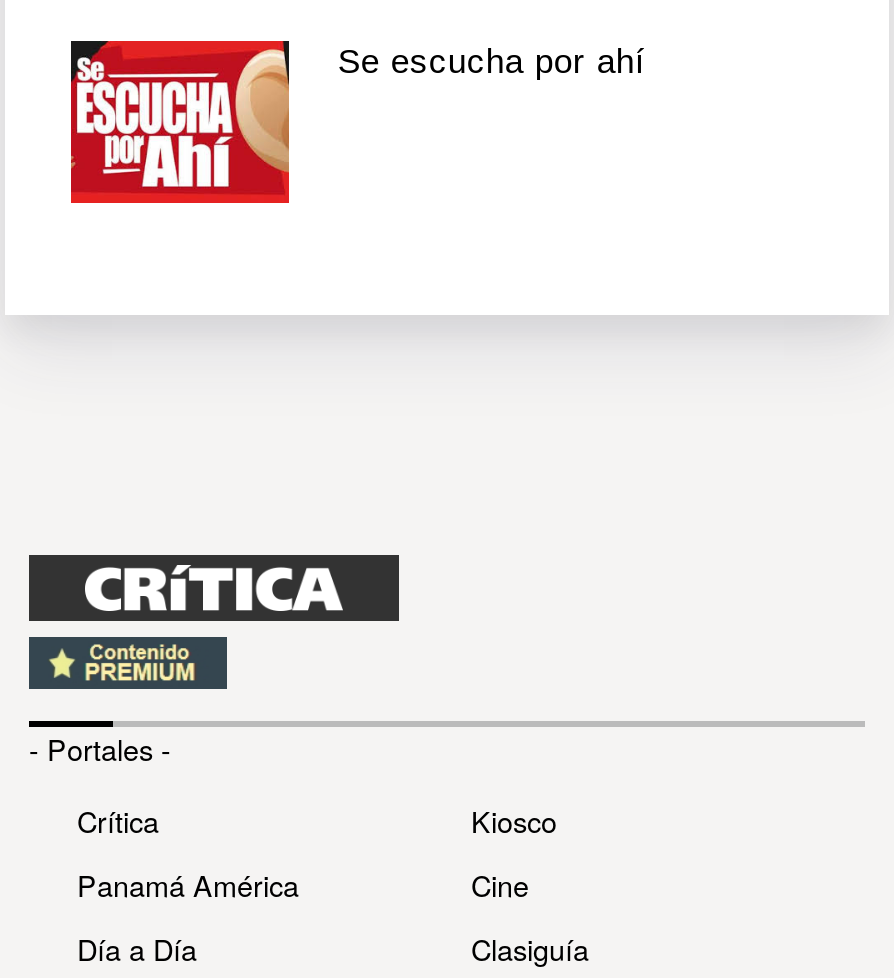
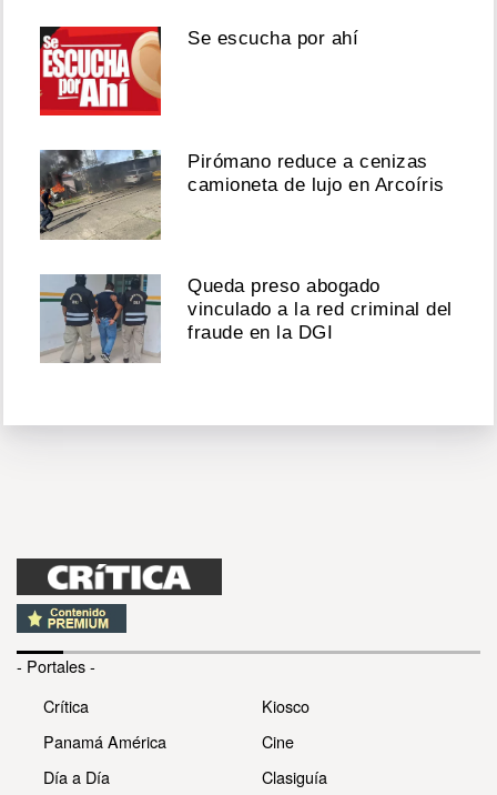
+ [image]
+ Pirómano reduce a cenizas
+ camioneta de lujo en Arcoíris

+ [image]
+ Queda preso abogado
+ vinculado a la red criminal del
+ fraude en la DGI
